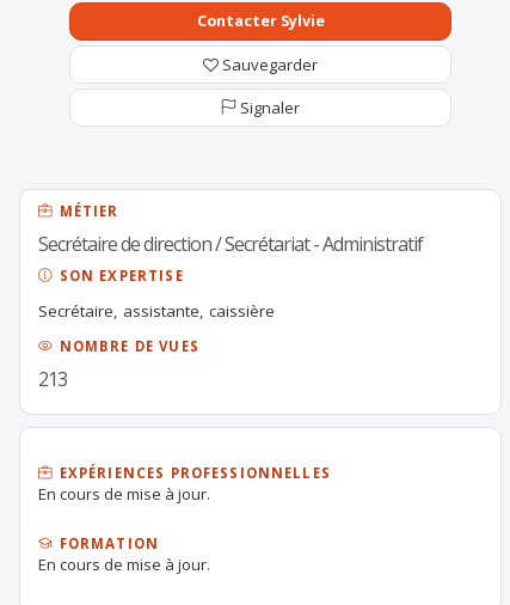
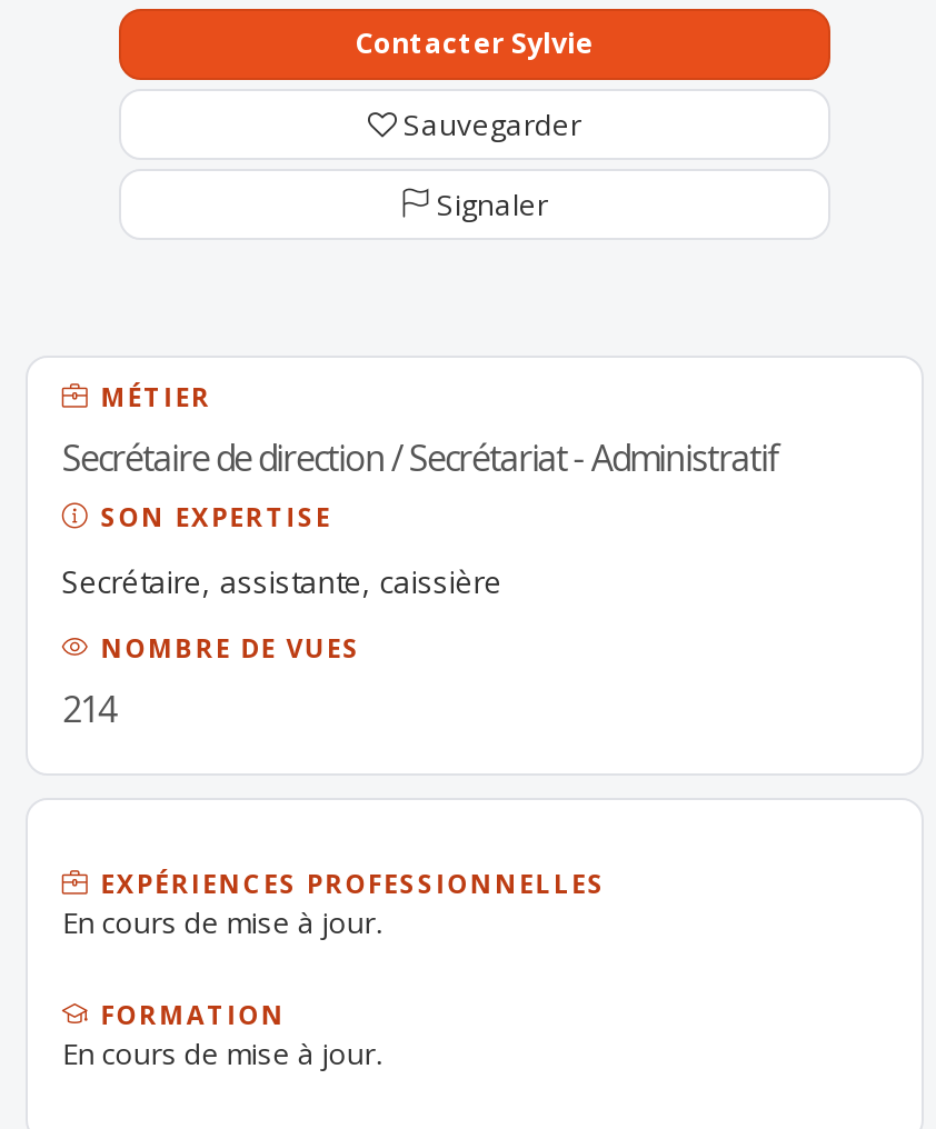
- 213
+ 214
